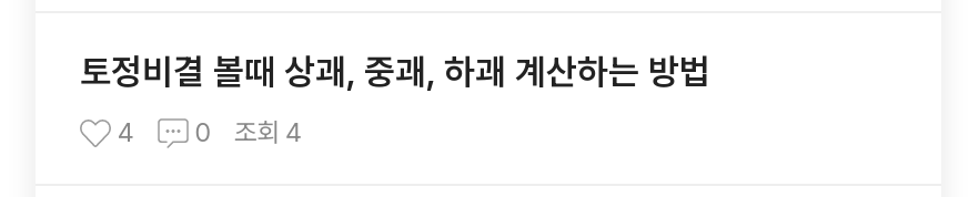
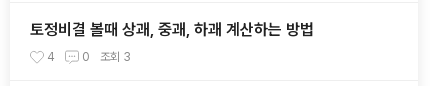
- 4 0 조회 4
+ 4 0 조회 3
